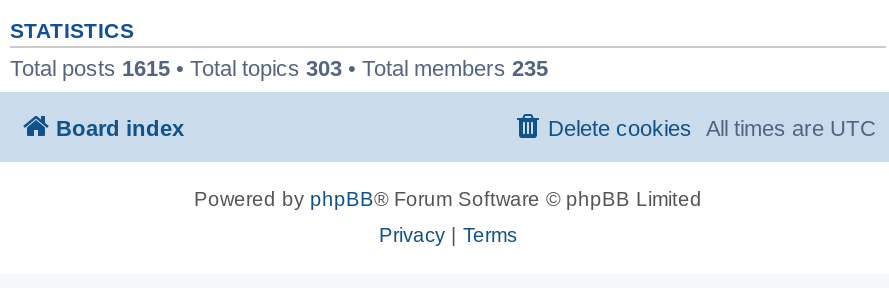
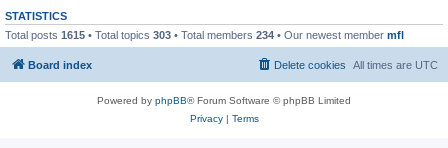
- Total posts 1615 • Total topics 303 • Total members 235
+ Total posts 1615 • Total topics 303 • Total members 234 • Our newest member mfl
